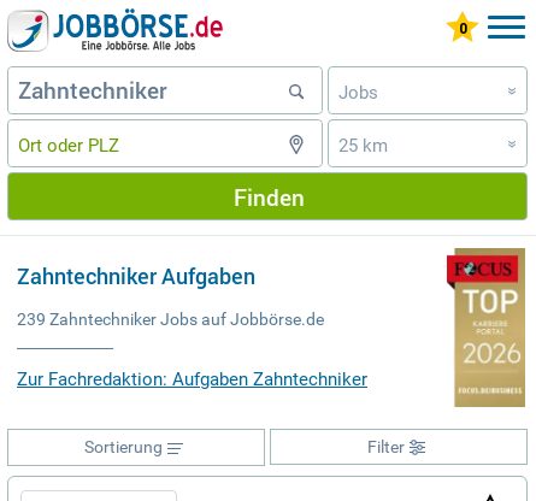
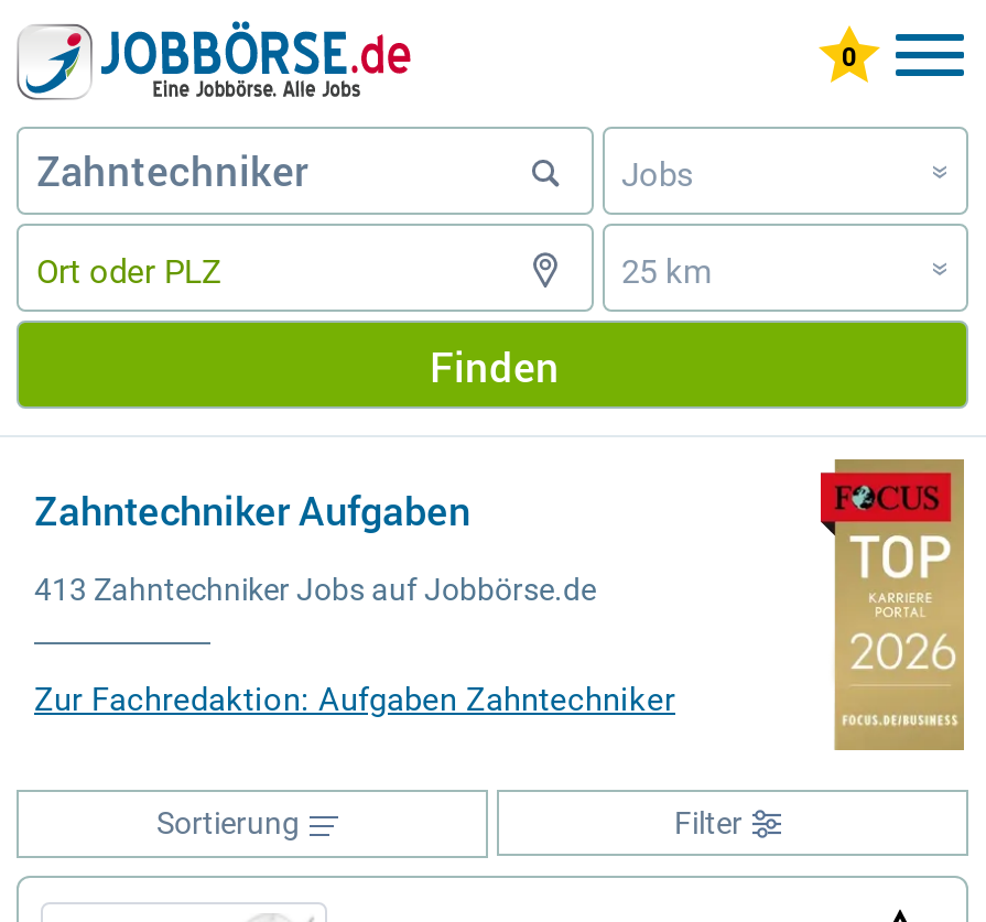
- 239 Zahntechniker Jobs auf Jobbörse.de
+ 413 Zahntechniker Jobs auf Jobbörse.de
